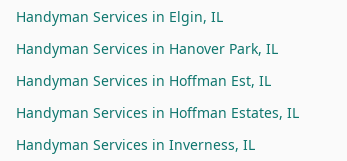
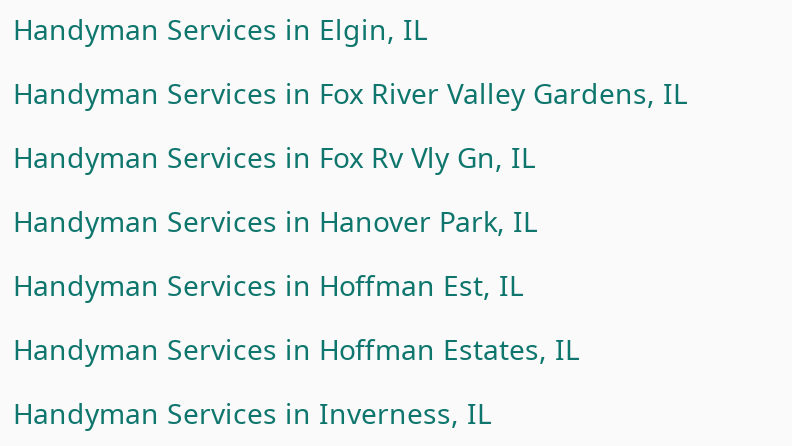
+ Handyman Services in Fox River Valley Gardens, IL
+ Handyman Services in Fox Rv Vly Gn, IL
